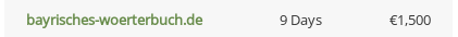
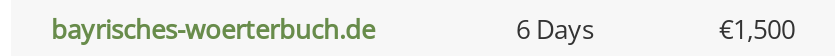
- 9 Days
+ 6 Days
